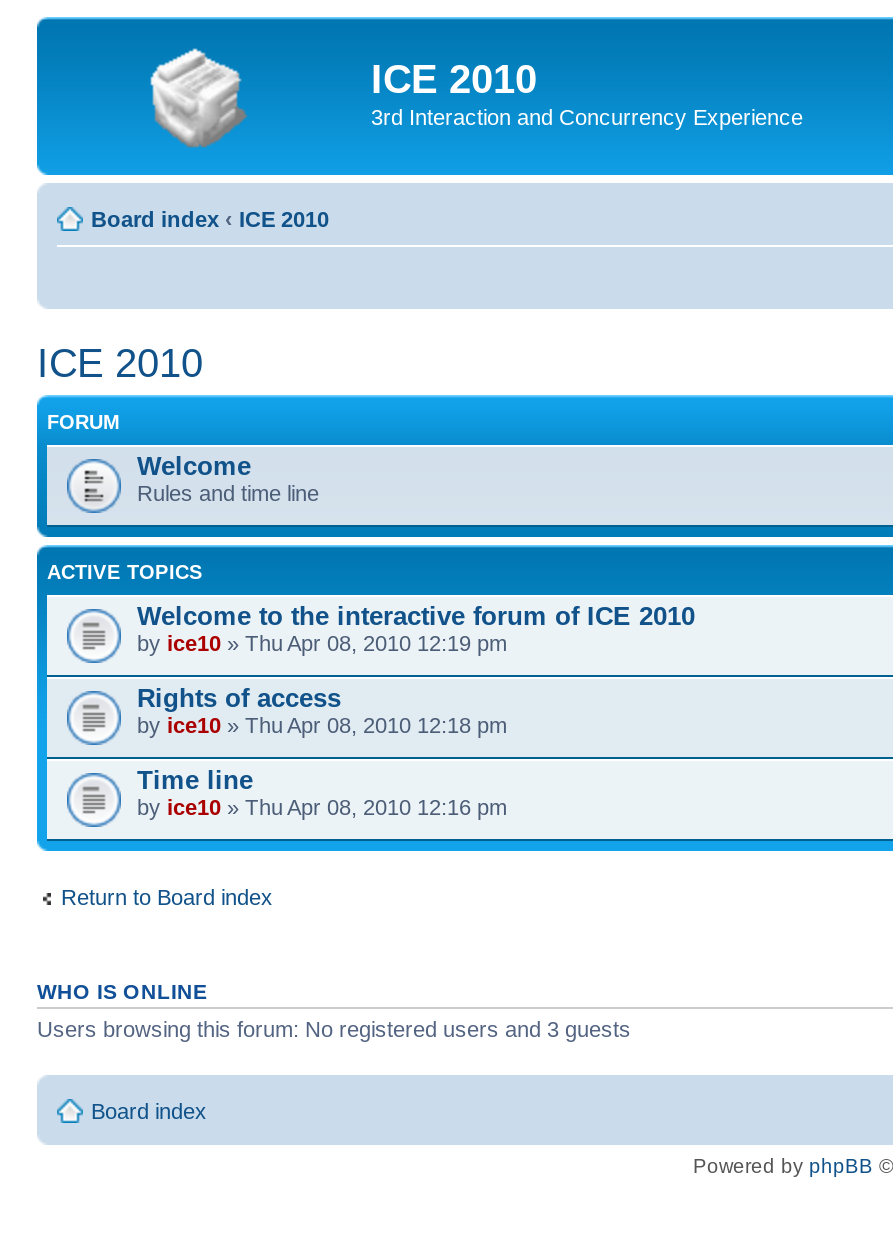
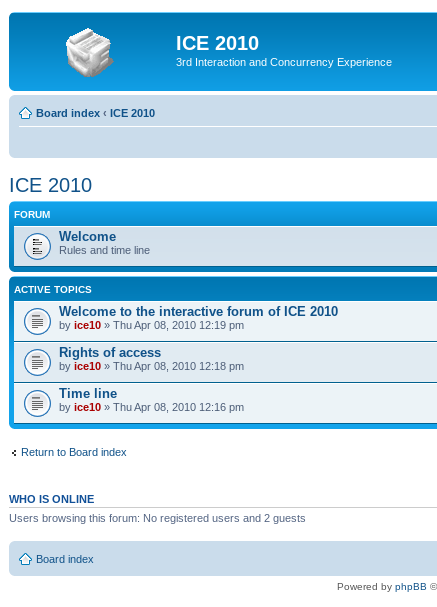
- Users browsing this forum: No registered users and 3 guests
+ Users browsing this forum: No registered users and 2 guests
